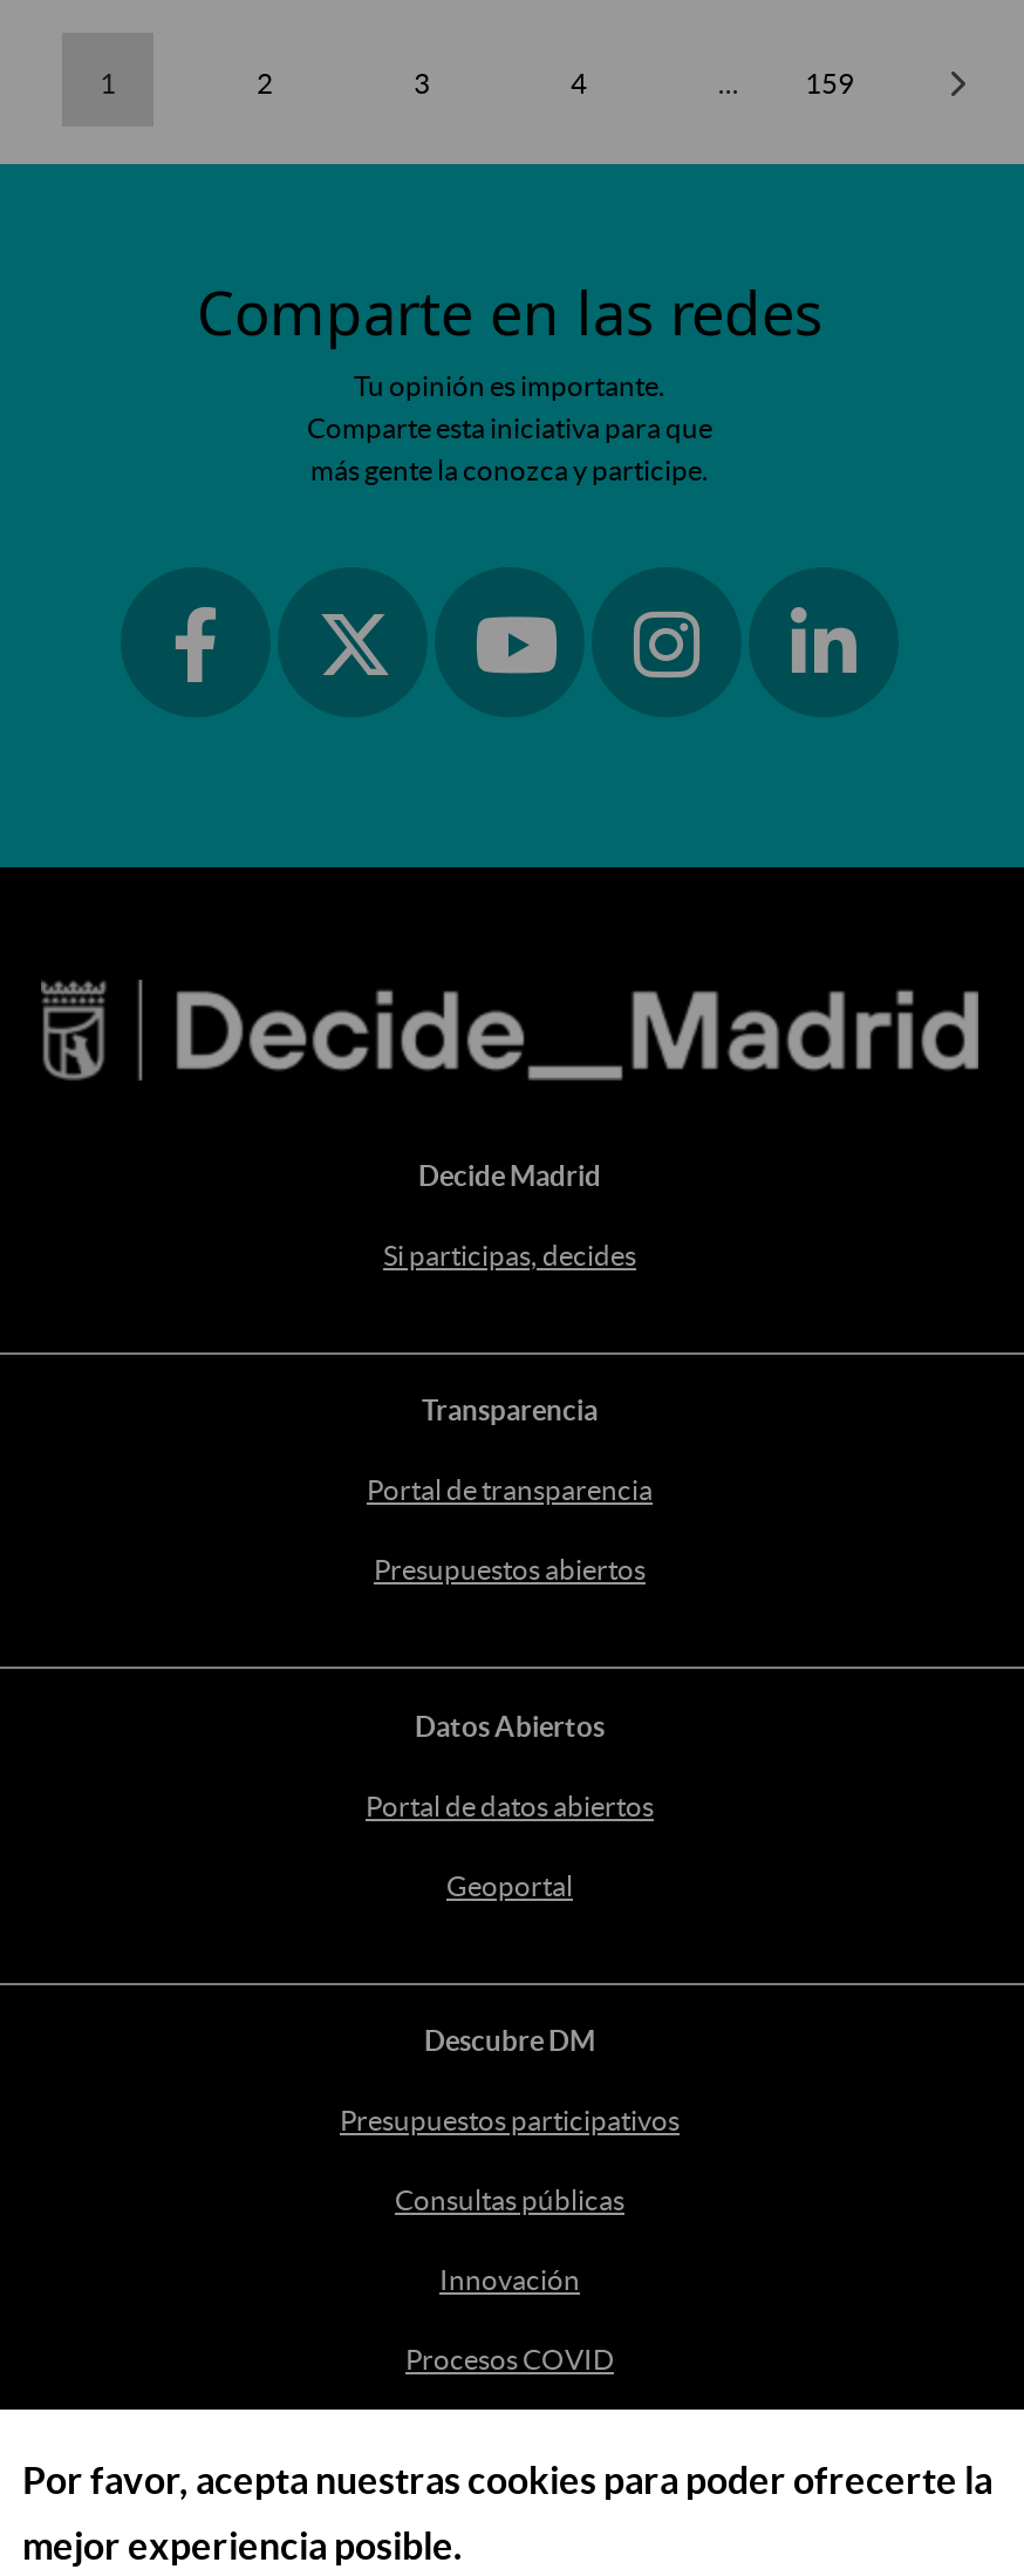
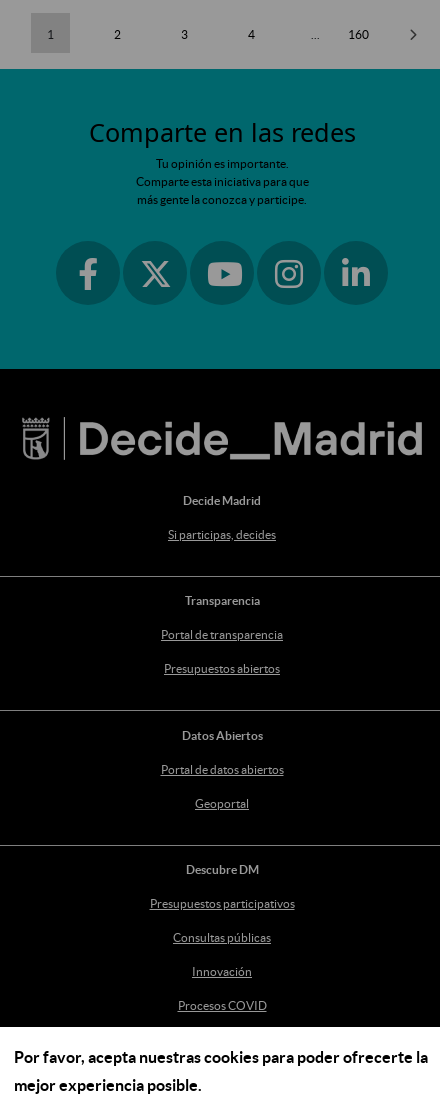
- 159
+ 160
